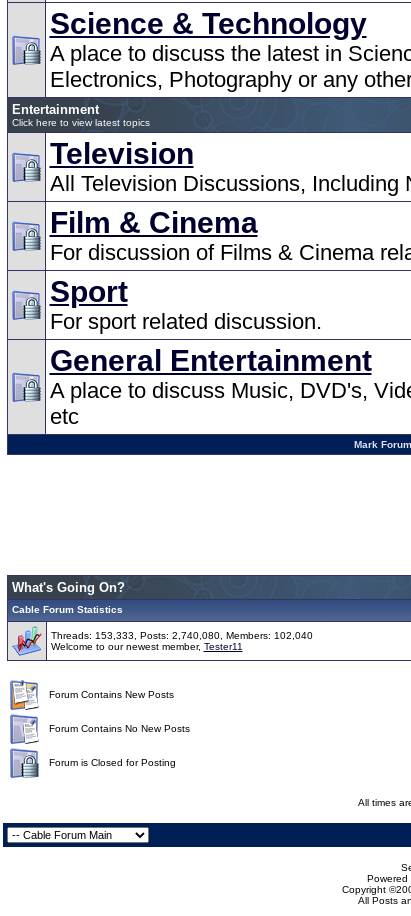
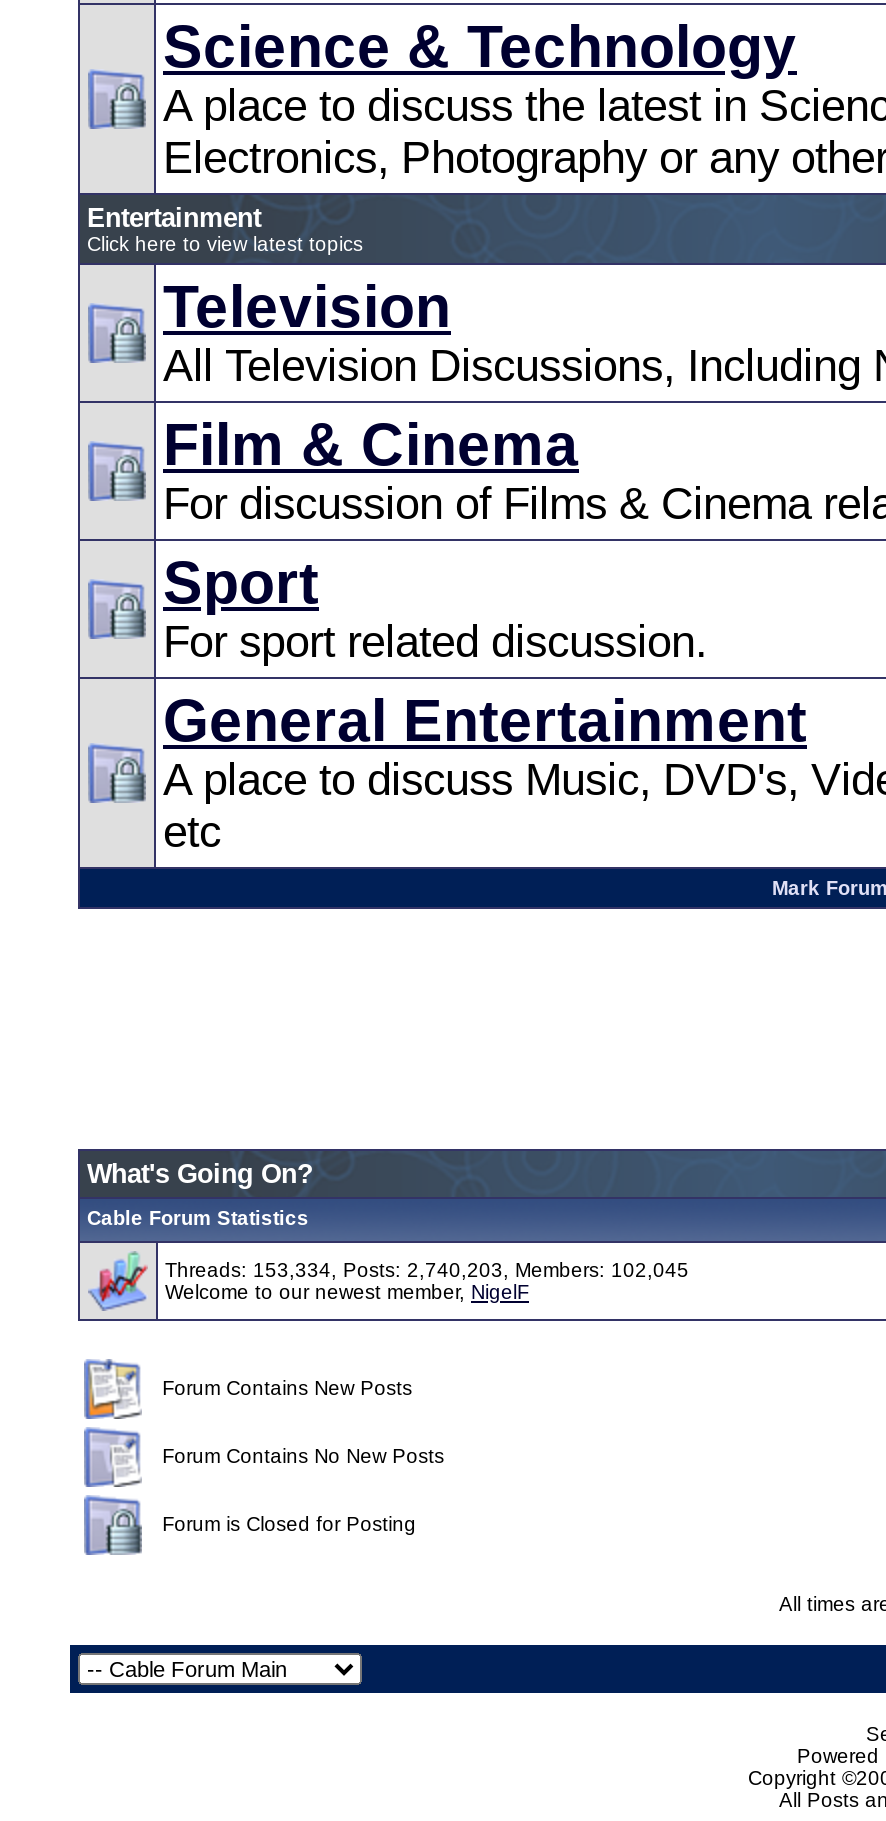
- Threads: 153,333, Posts: 2,740,080, Members: 102,040
+ Threads: 153,334, Posts: 2,740,203, Members: 102,045

- Welcome to our newest member, Tester11
+ Welcome to our newest member, NigelF
